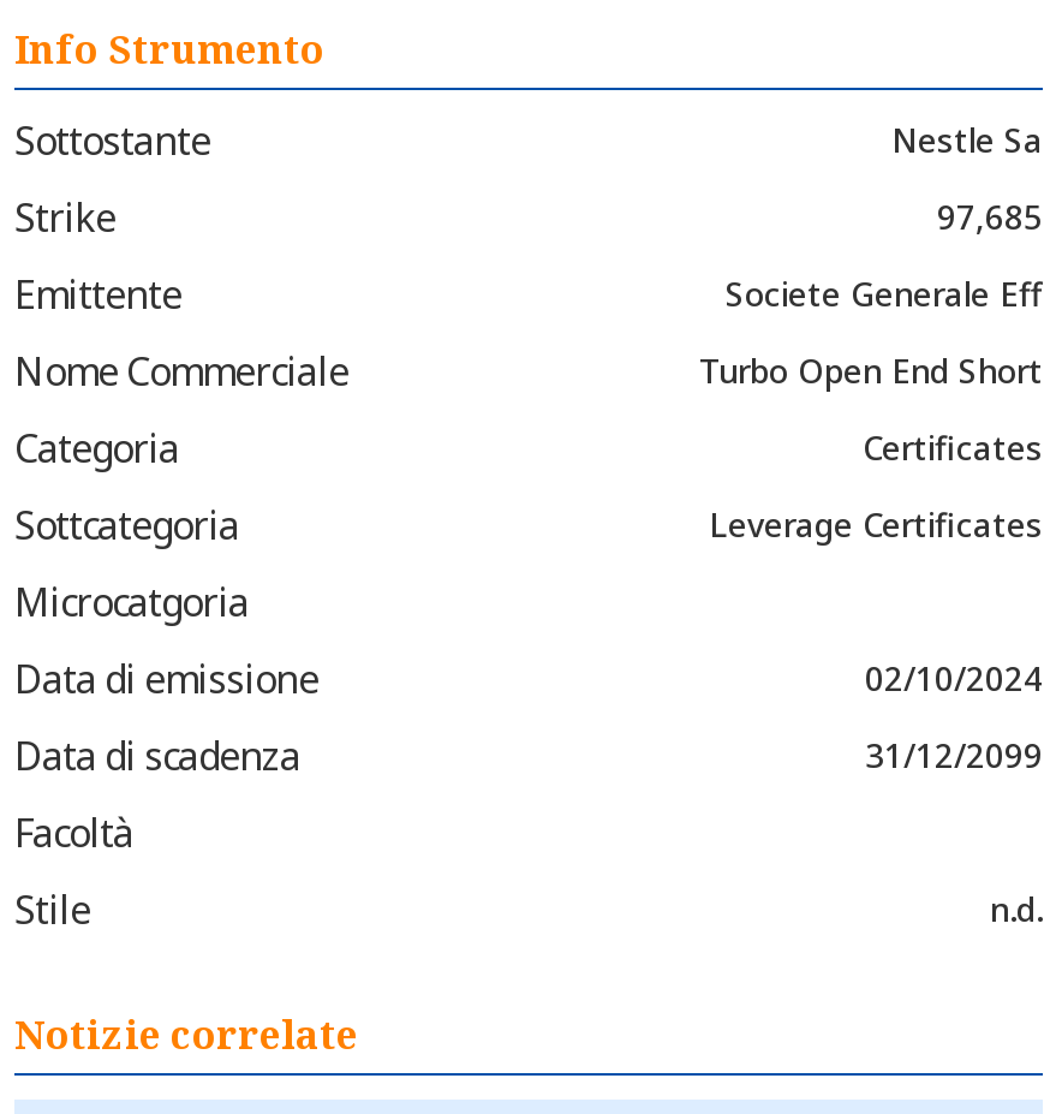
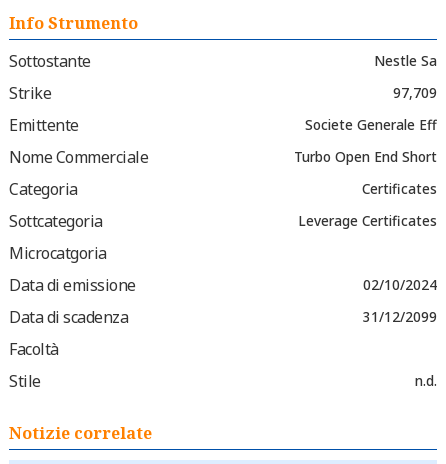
- 97,685
+ 97,709
